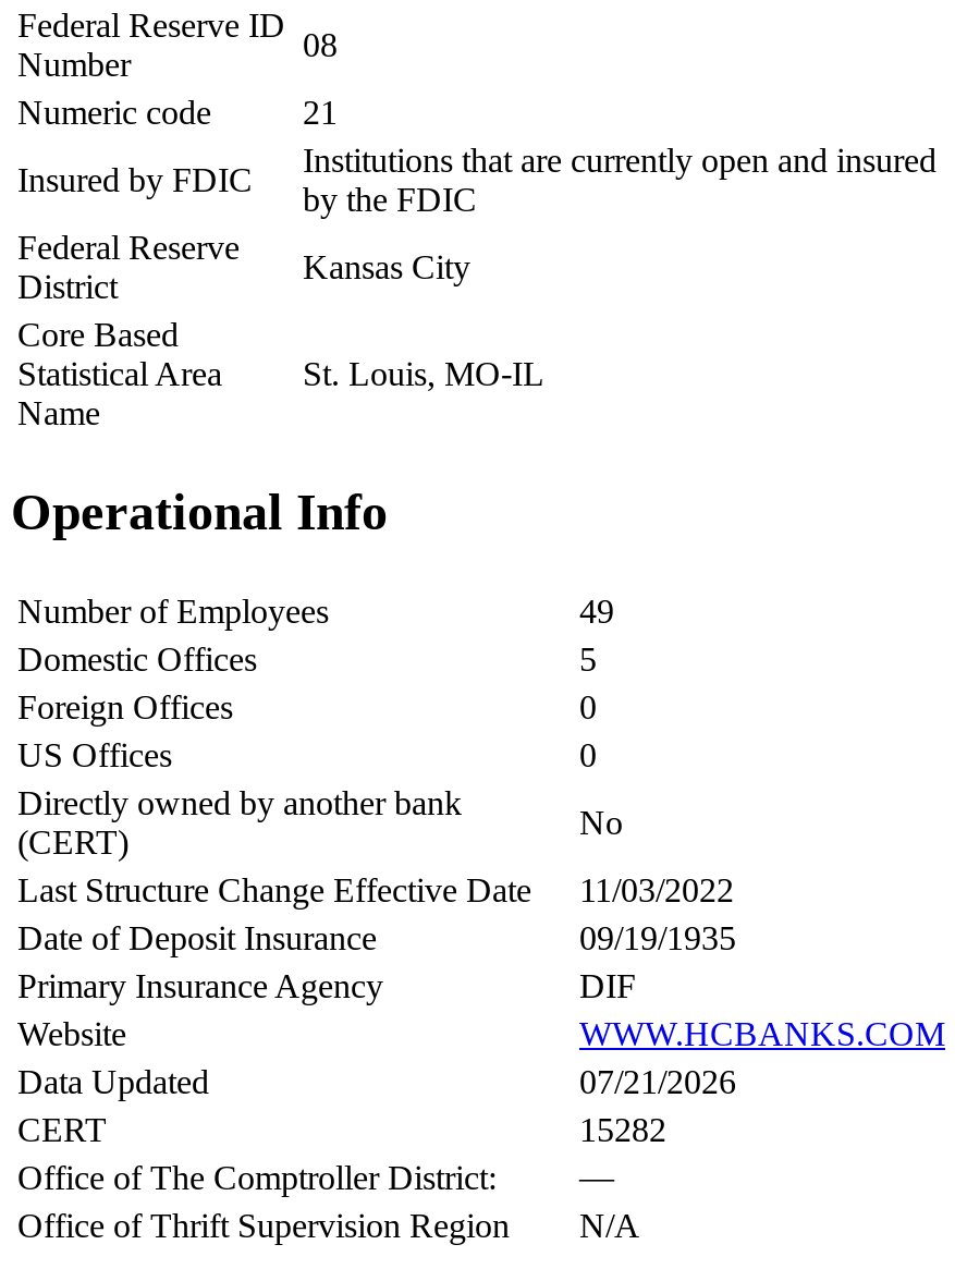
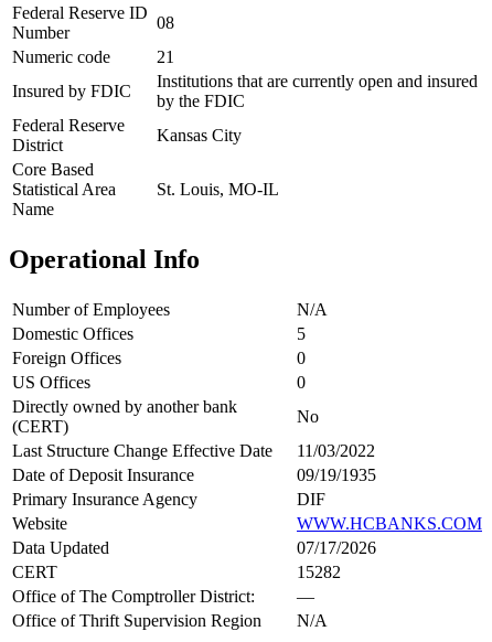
- 49
+ N/A

- 07/21/2026
+ 07/17/2026
